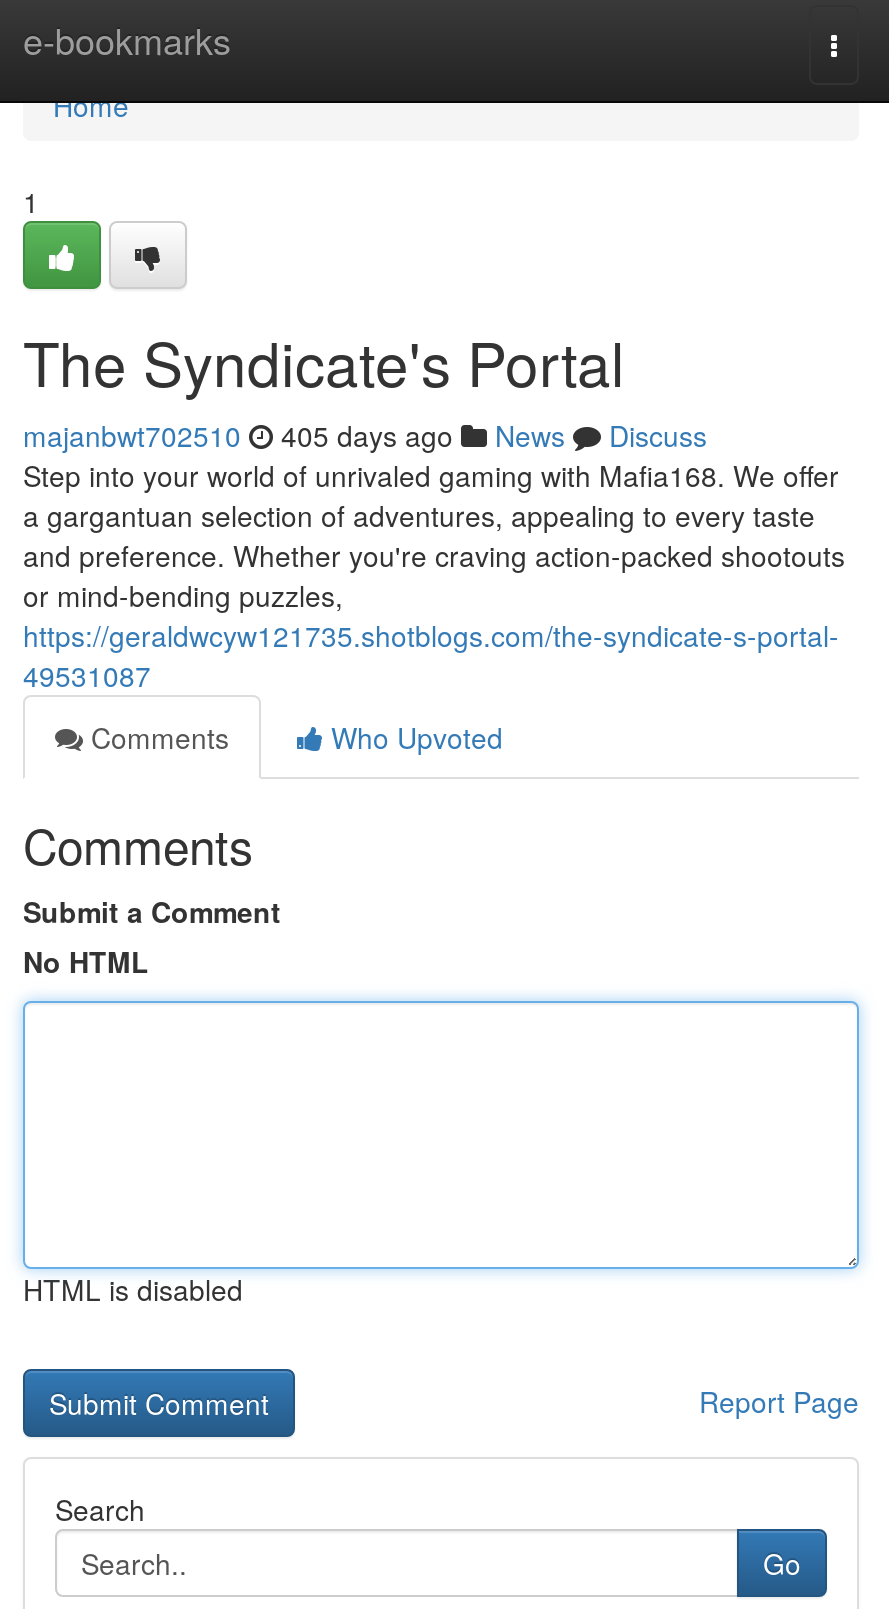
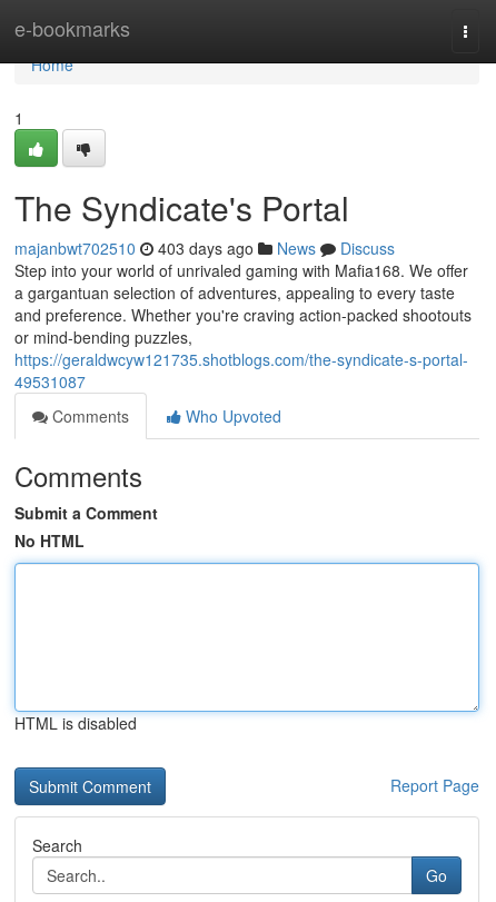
- majanbwt702510 405 days ago News Discuss
+ majanbwt702510 403 days ago News Discuss
